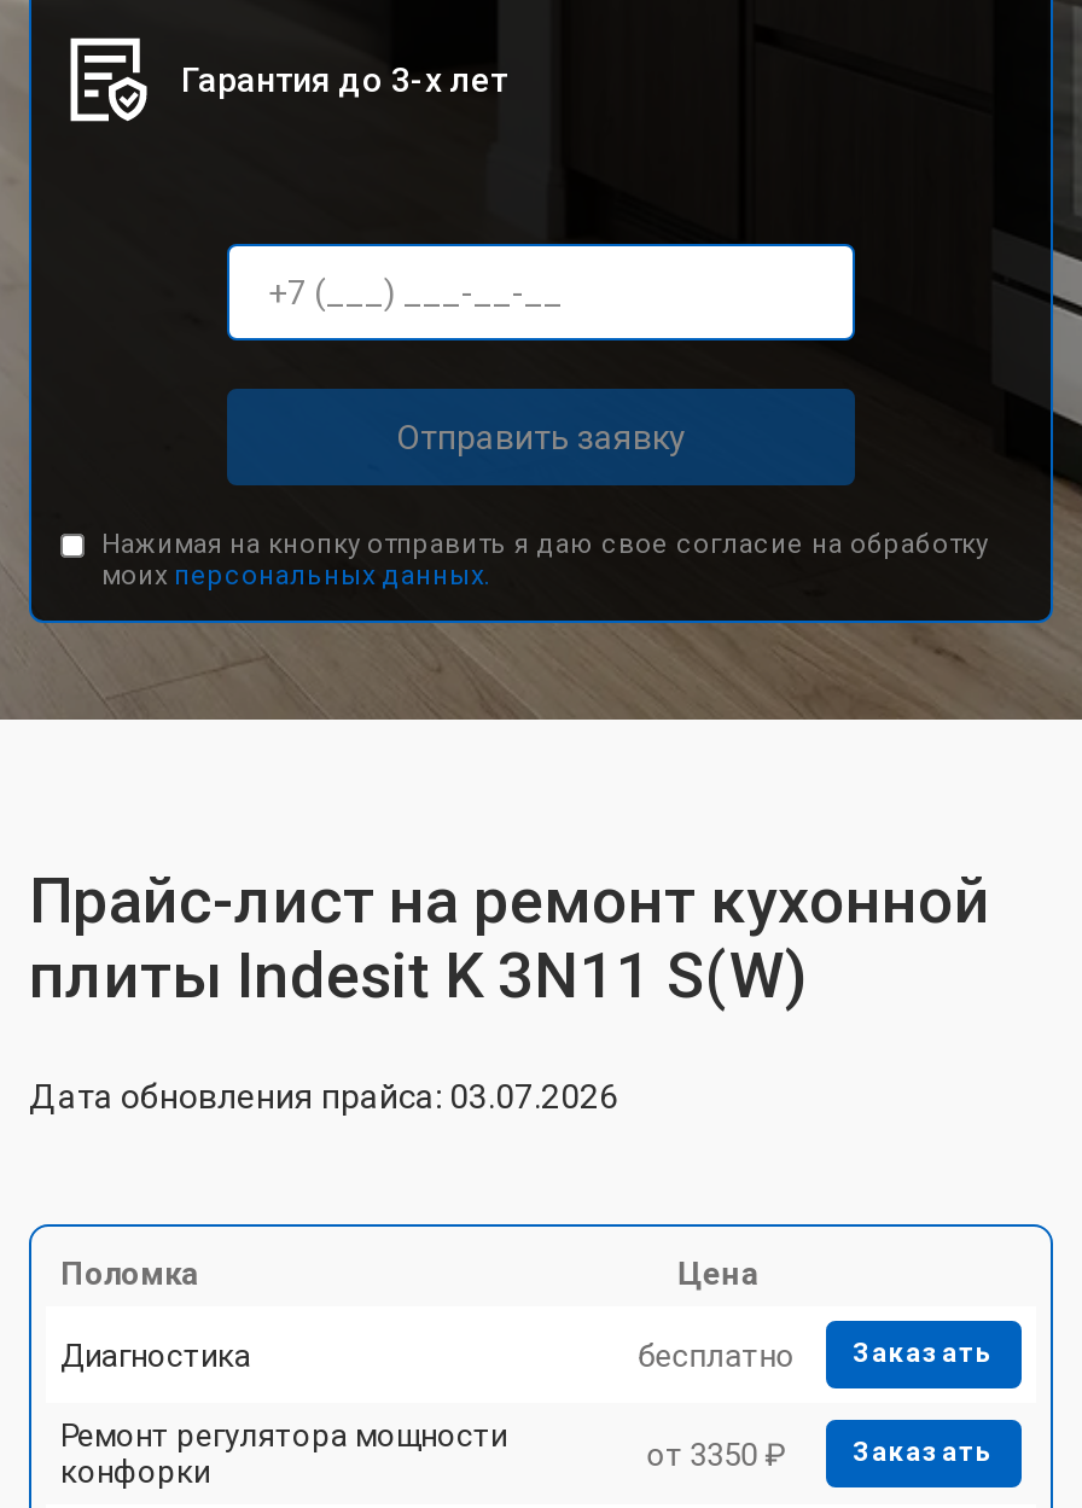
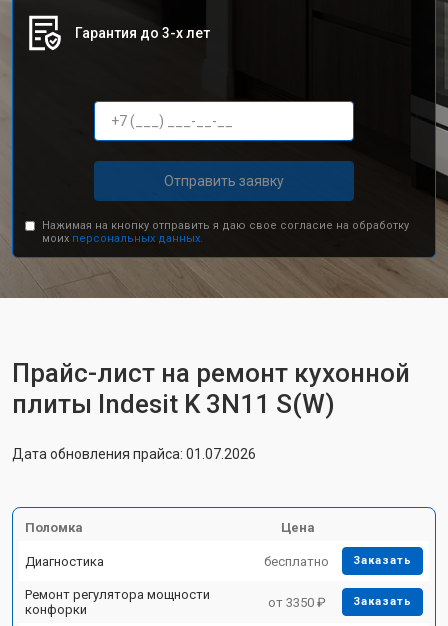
- Дата обновления прайса: 03.07.2026
+ Дата обновления прайса: 01.07.2026
